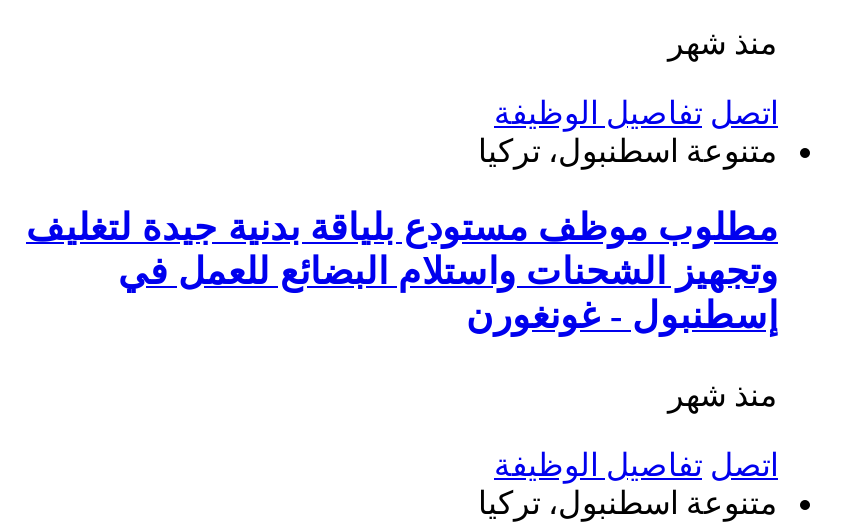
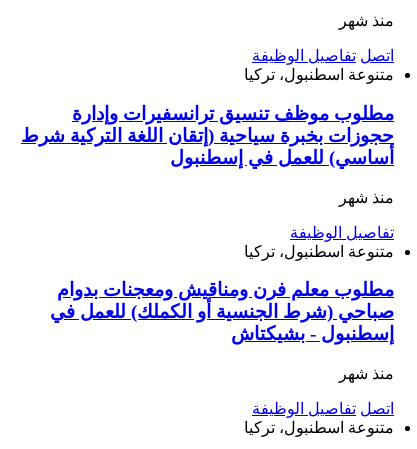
- مطلوب موظف مستودع بلياقة بدنية جيدة لتغليف
- وتجهيز الشحنات واستلام البضائع للعمل في
- إسطنبول - غونغورن
+ مطلوب موظف تنسيق ترانسفيرات وإدارة
+ حجوزات بخبرة سياحية (إتقان اللغة التركية شرط
+ أساسي) للعمل في إسطنبول
+ منذ شهر
+ تفاصيل الوظيفة
+ متنوعة اسطنبول، تركيا
+ مطلوب معلم فرن ومناقيش ومعجنات بدوام
+ صباحي (شرط الجنسية أو الكملك) للعمل في
+ إسطنبول - بشيكتاش
